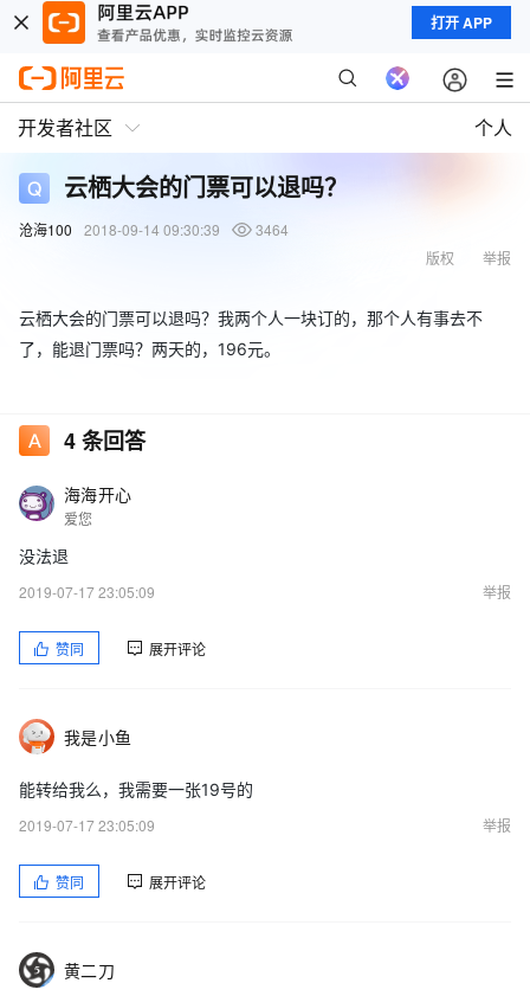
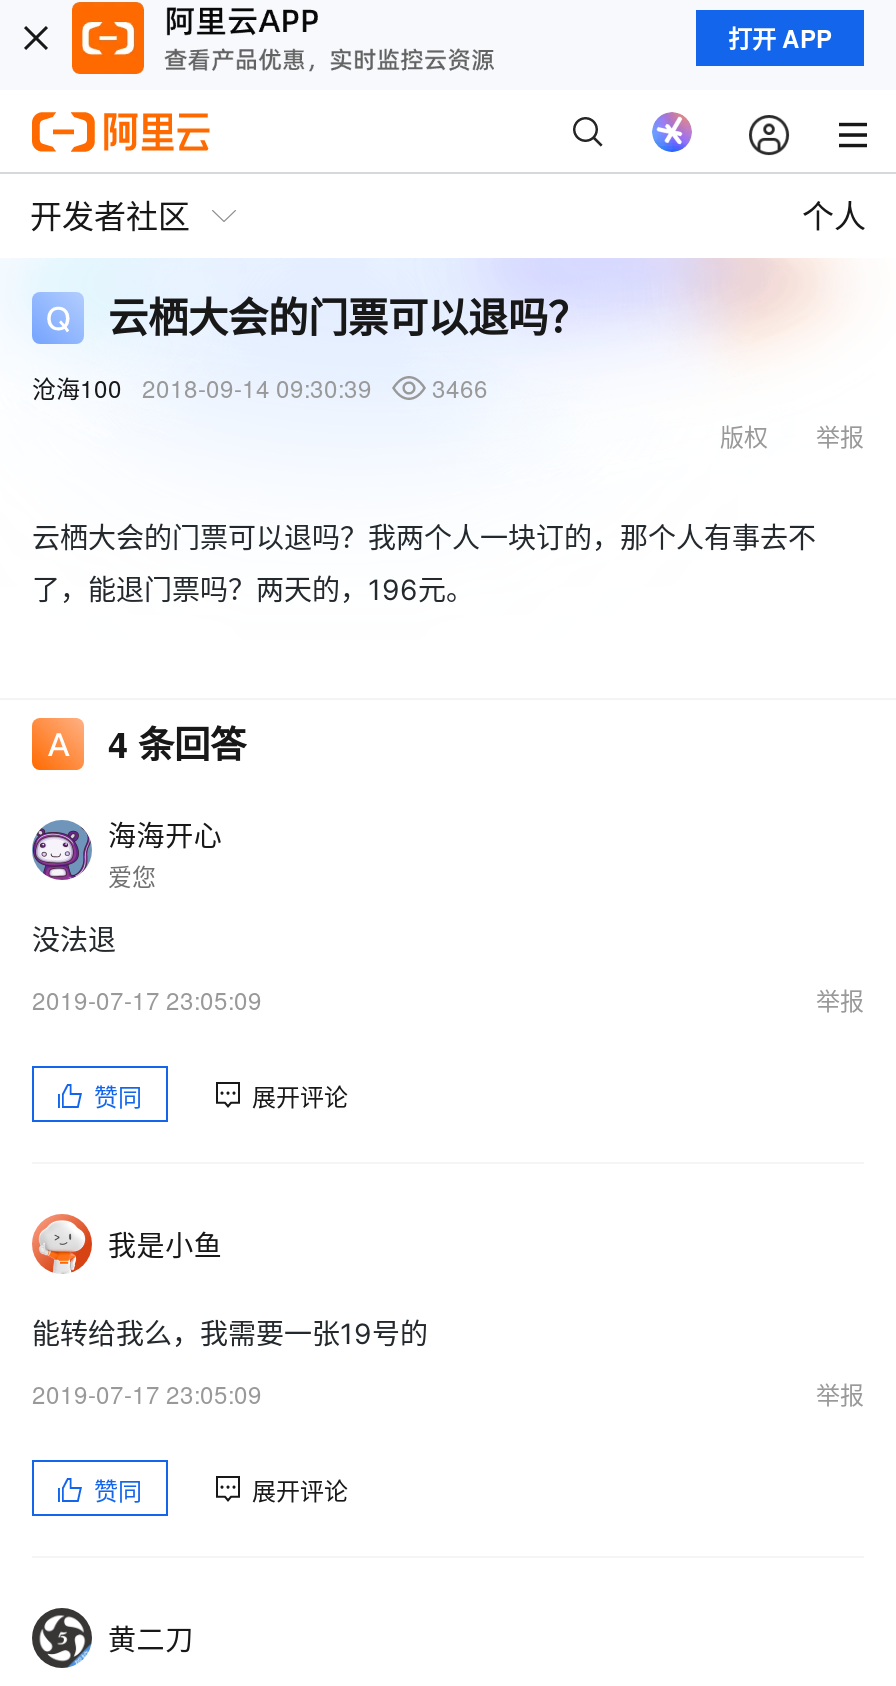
- 沧海100 2018-09-14 09:30:39 3464
+ 沧海100 2018-09-14 09:30:39 3466
